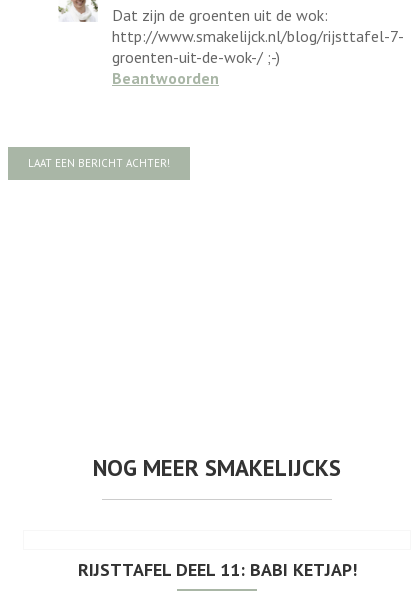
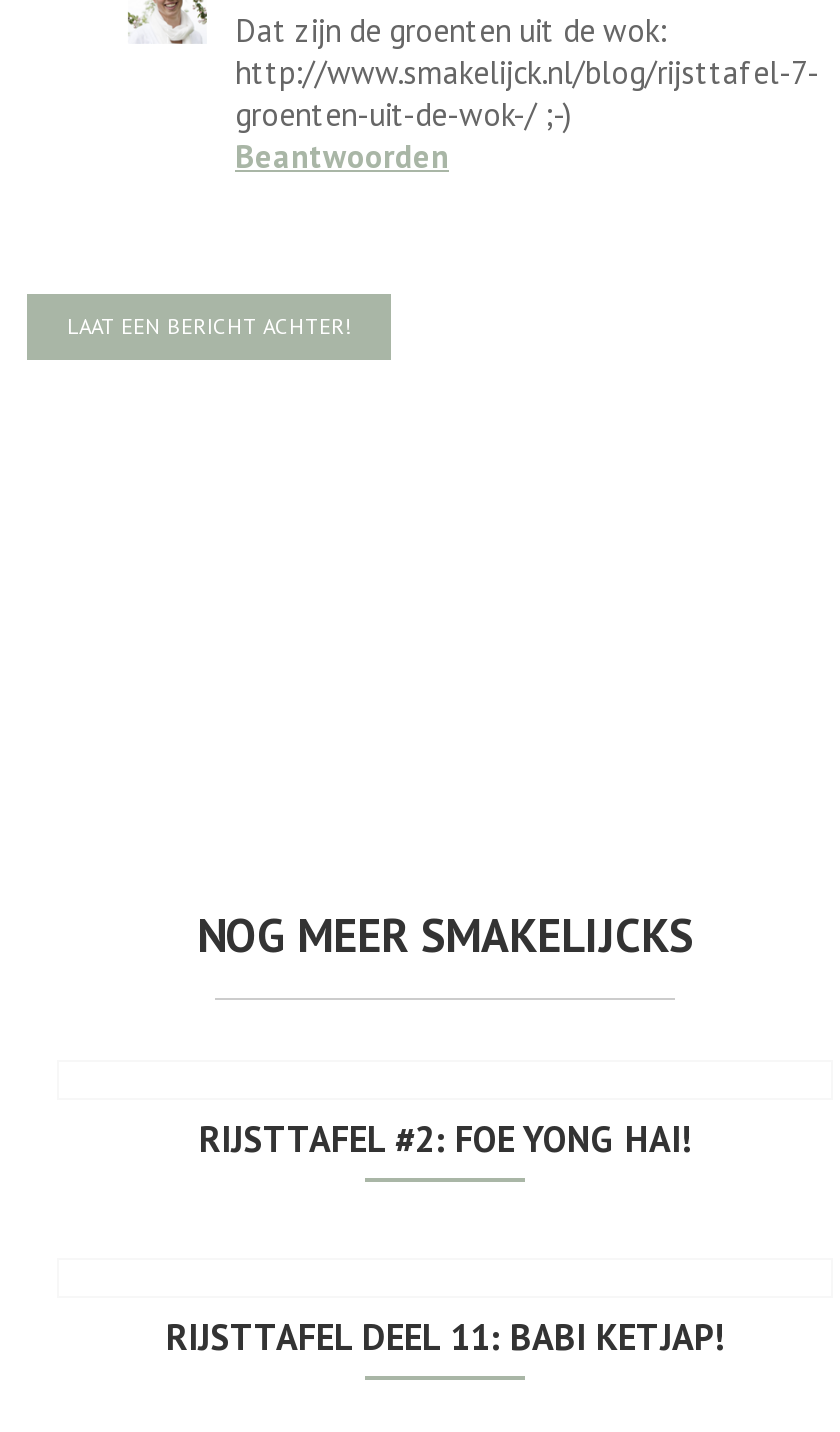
+ RIJSTTAFEL #2: FOE YONG HAI!
